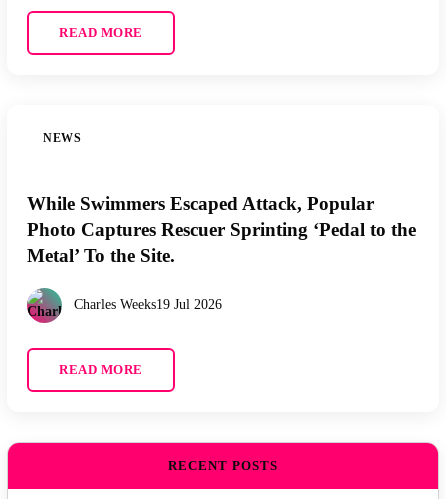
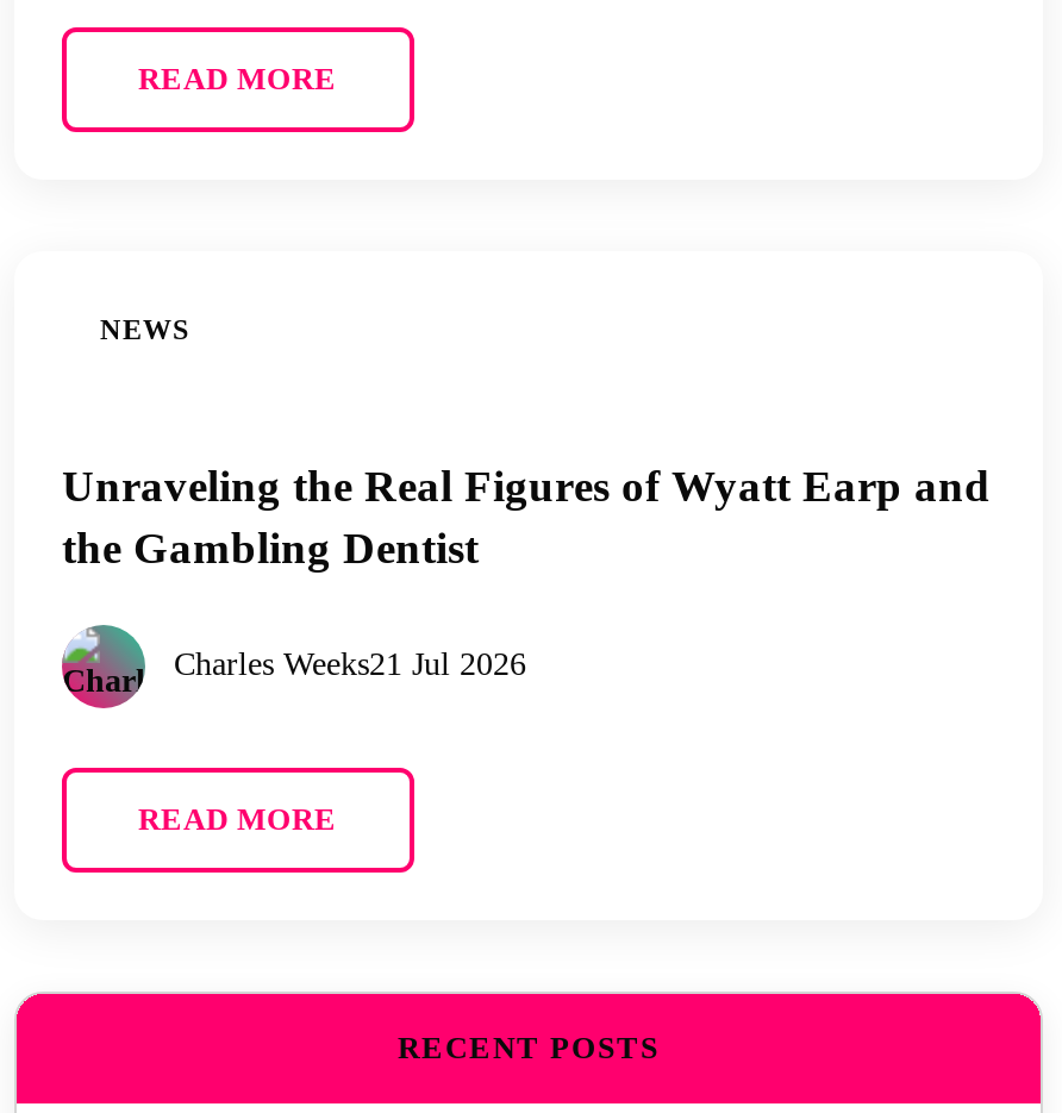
- While Swimmers Escaped Attack, Popular
- Photo Captures Rescuer Sprinting ‘Pedal to the
- Metal’ To the Site.
+ Unraveling the Real Figures of Wyatt Earp and
+ the Gambling Dentist

- Charles Weeks19 Jul 2026
+ Charles Weeks21 Jul 2026
